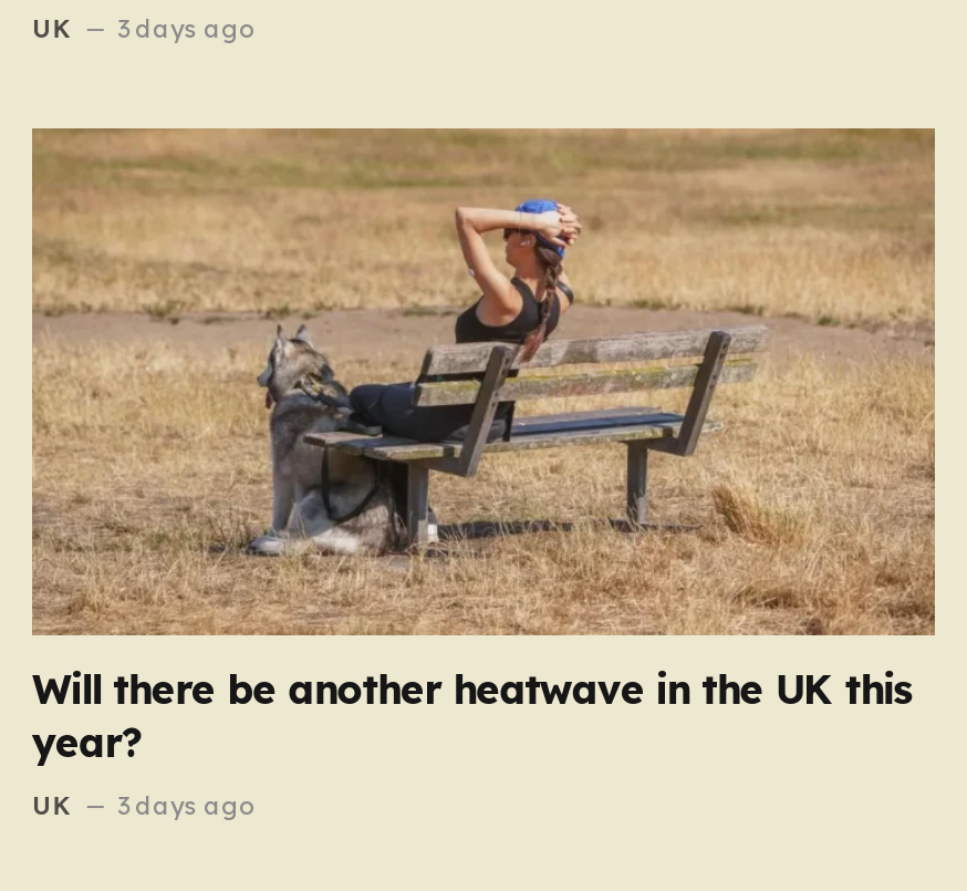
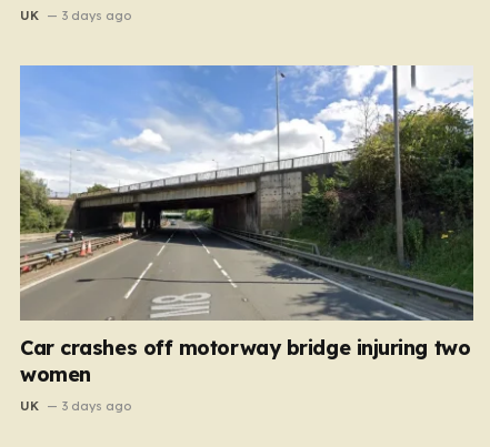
- [image]
- Will there be another heatwave in the UK this
- year?
+ [image]
+ Car crashes off motorway bridge injuring two
+ women
